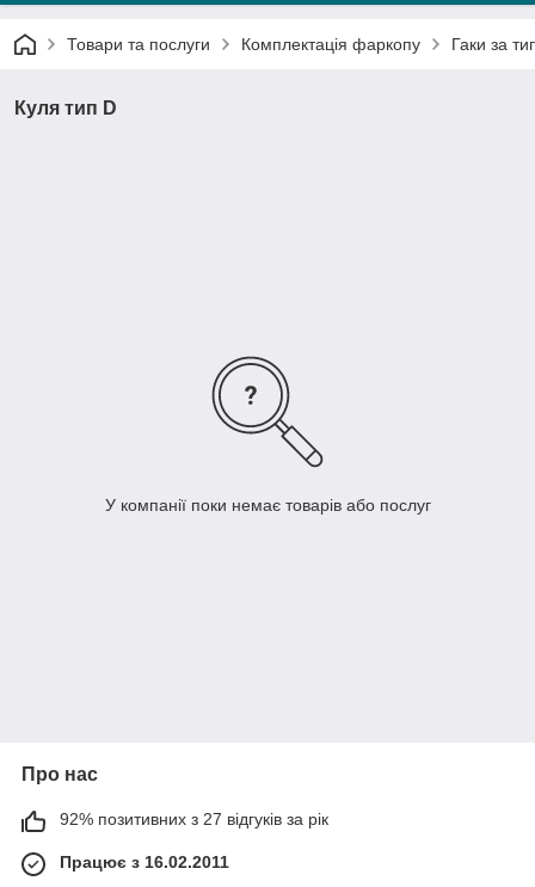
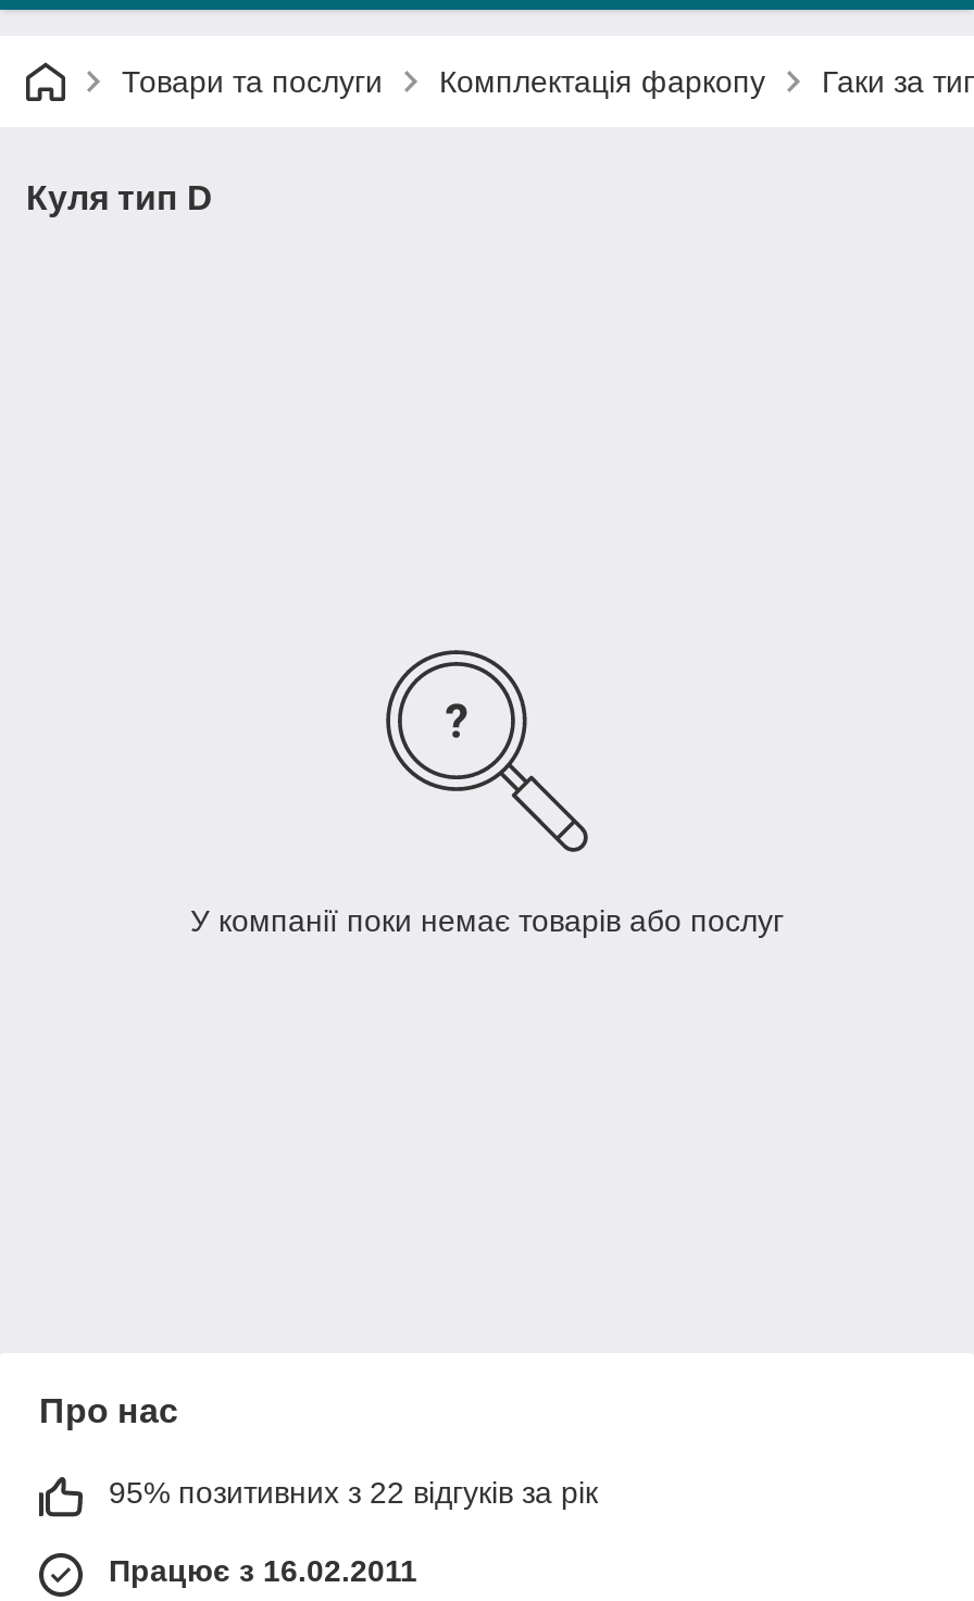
- 92% позитивних з 27 відгуків за рік
+ 95% позитивних з 22 відгуків за рік
